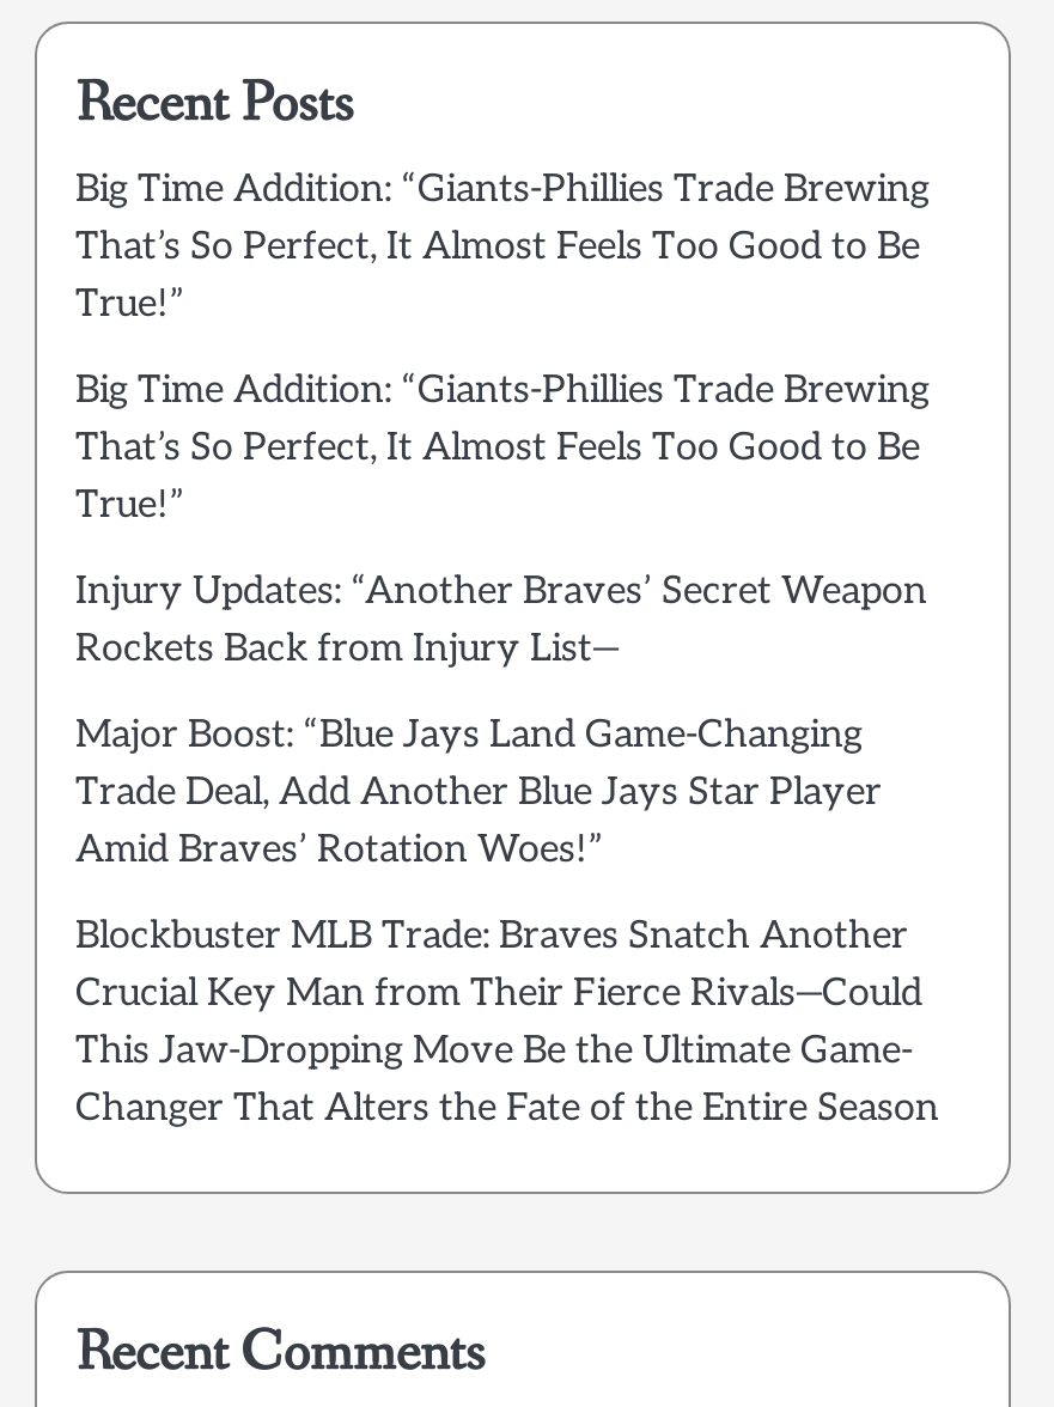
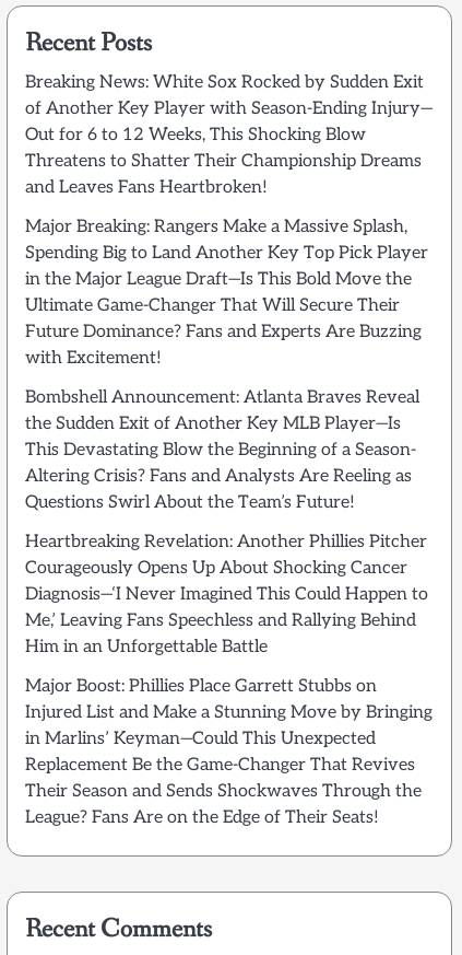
- Big Time Addition: “Giants-Phillies Trade Brewing
- That’s So Perfect, It Almost Feels Too Good to Be
- True!”
+ Breaking News: White Sox Rocked by Sudden Exit
+ of Another Key Player with Season-Ending Injury—
+ Out for 6 to 12 Weeks, This Shocking Blow
+ Threatens to Shatter Their Championship Dreams
+ and Leaves Fans Heartbroken!

- Big Time Addition: “Giants-Phillies Trade Brewing
- That’s So Perfect, It Almost Feels Too Good to Be
- True!”
+ Major Breaking: Rangers Make a Massive Splash,
+ Spending Big to Land Another Key Top Pick Player
+ in the Major League Draft—Is This Bold Move the
+ Ultimate Game-Changer That Will Secure Their
+ Future Dominance? Fans and Experts Are Buzzing
+ with Excitement!

- Injury Updates: “Another Braves’ Secret Weapon
- Rockets Back from Injury List—
+ Bombshell Announcement: Atlanta Braves Reveal
+ the Sudden Exit of Another Key MLB Player—Is
+ This Devastating Blow the Beginning of a Season-
+ Altering Crisis? Fans and Analysts Are Reeling as
+ Questions Swirl About the Team’s Future!

- Major Boost: “Blue Jays Land Game-Changing
- Trade Deal, Add Another Blue Jays Star Player
- Amid Braves’ Rotation Woes!”
+ Heartbreaking Revelation: Another Phillies Pitcher
+ Courageously Opens Up About Shocking Cancer
+ Diagnosis—‘I Never Imagined This Could Happen to
+ Me,’ Leaving Fans Speechless and Rallying Behind
+ Him in an Unforgettable Battle

- Blockbuster MLB Trade: Braves Snatch Another
- Crucial Key Man from Their Fierce Rivals—Could
- This Jaw-Dropping Move Be the Ultimate Game-
- Changer That Alters the Fate of the Entire Season
+ Major Boost: Phillies Place Garrett Stubbs on
+ Injured List and Make a Stunning Move by Bringing
+ in Marlins’ Keyman—Could This Unexpected
+ Replacement Be the Game-Changer That Revives
+ Their Season and Sends Shockwaves Through the
+ League? Fans Are on the Edge of Their Seats!
